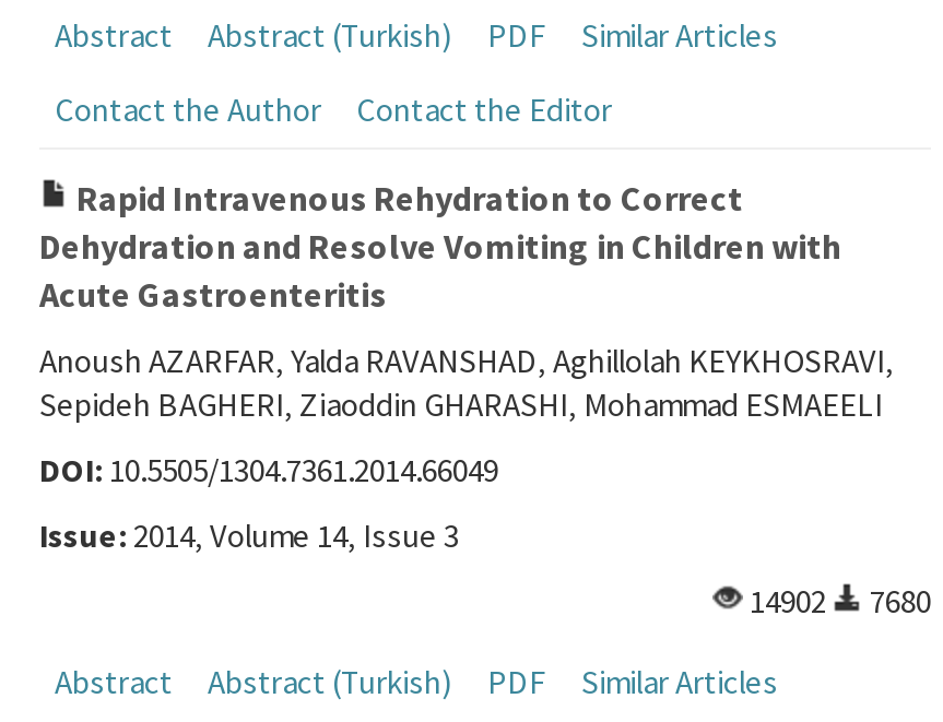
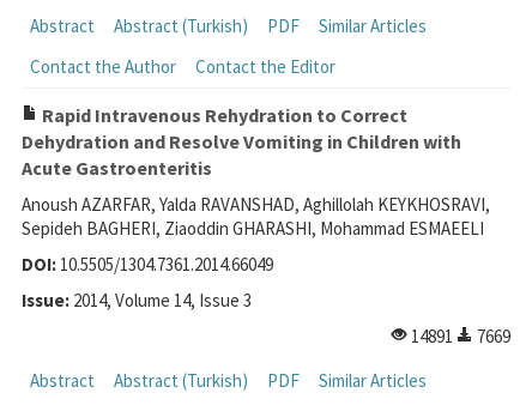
- 14902
+ 14891

- 7680
+ 7669
